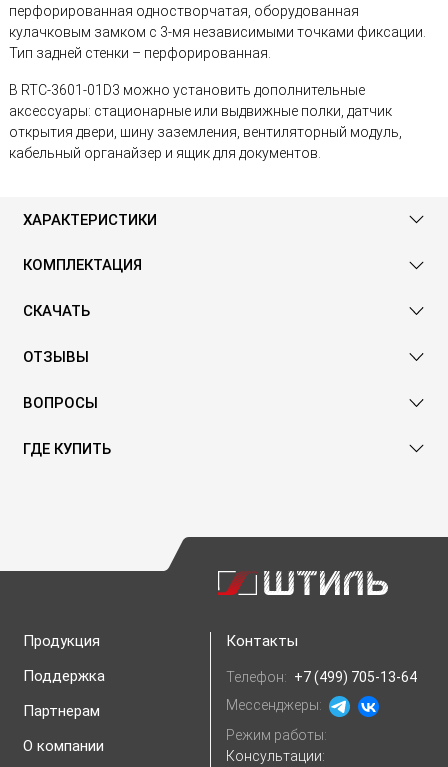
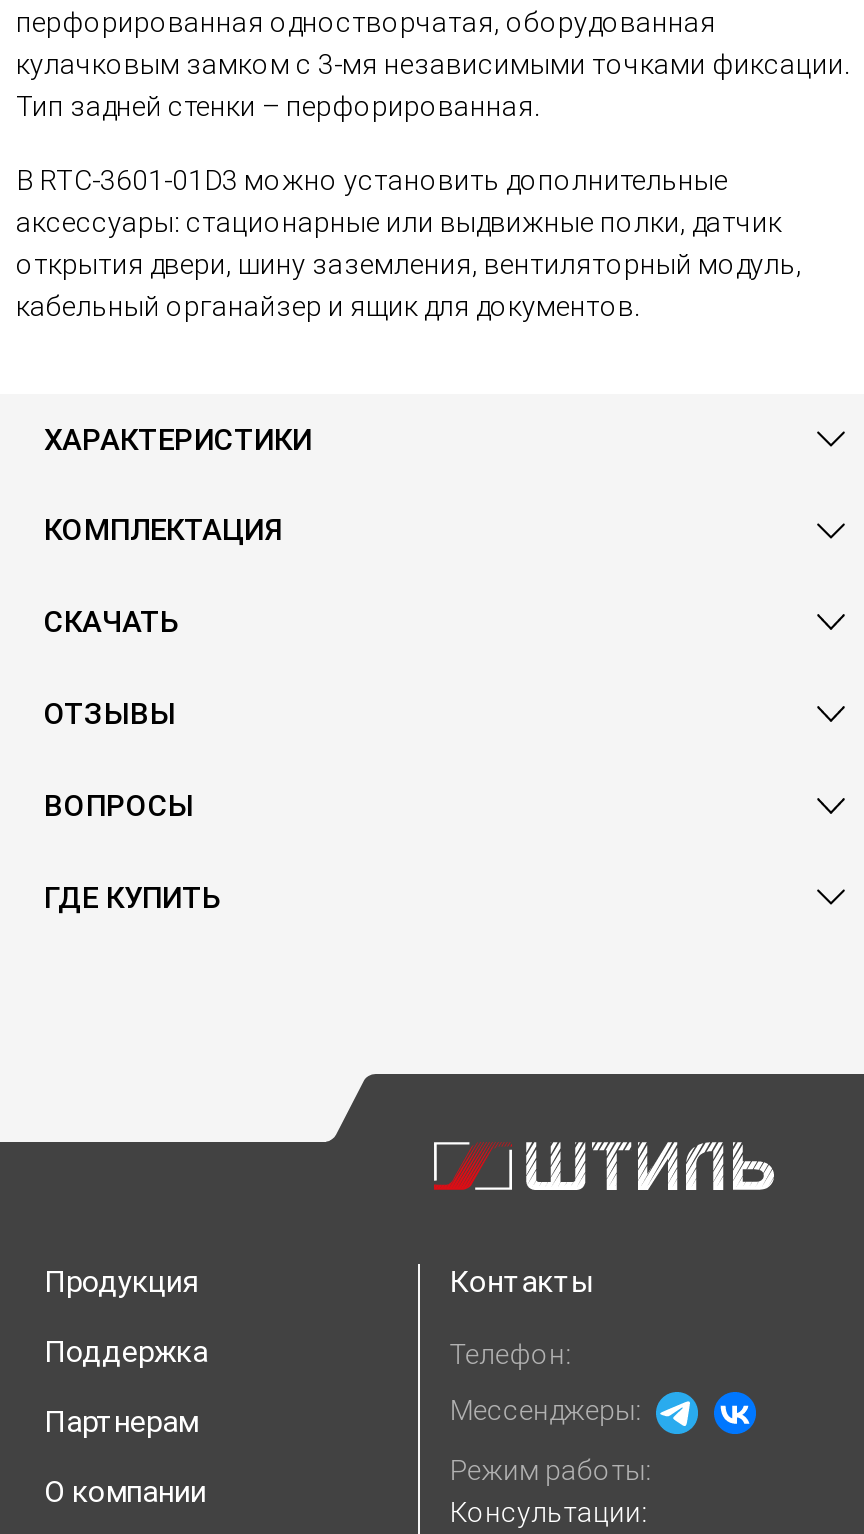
- Телефон: +7 (499) 705-13-64
+ Телефон:
